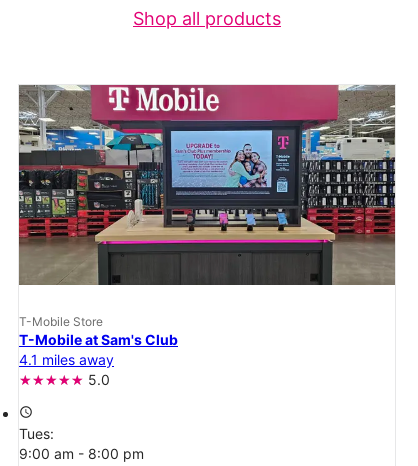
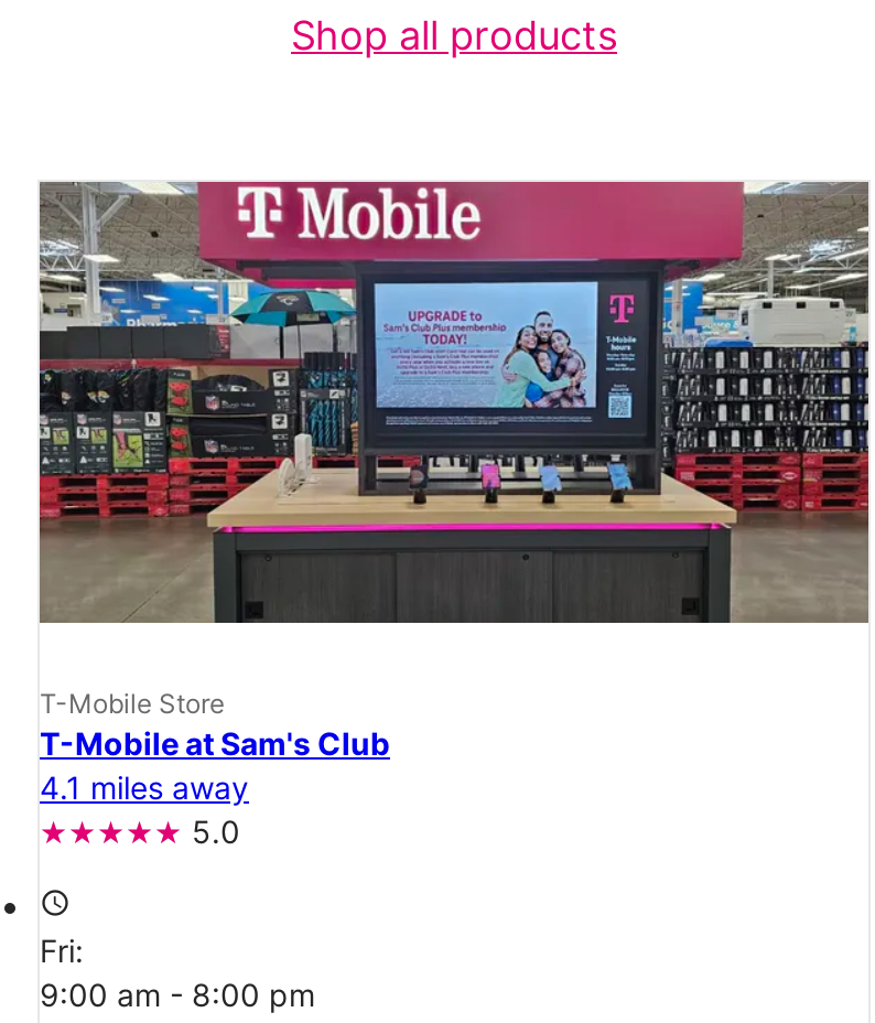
- Tues:
+ Fri:
